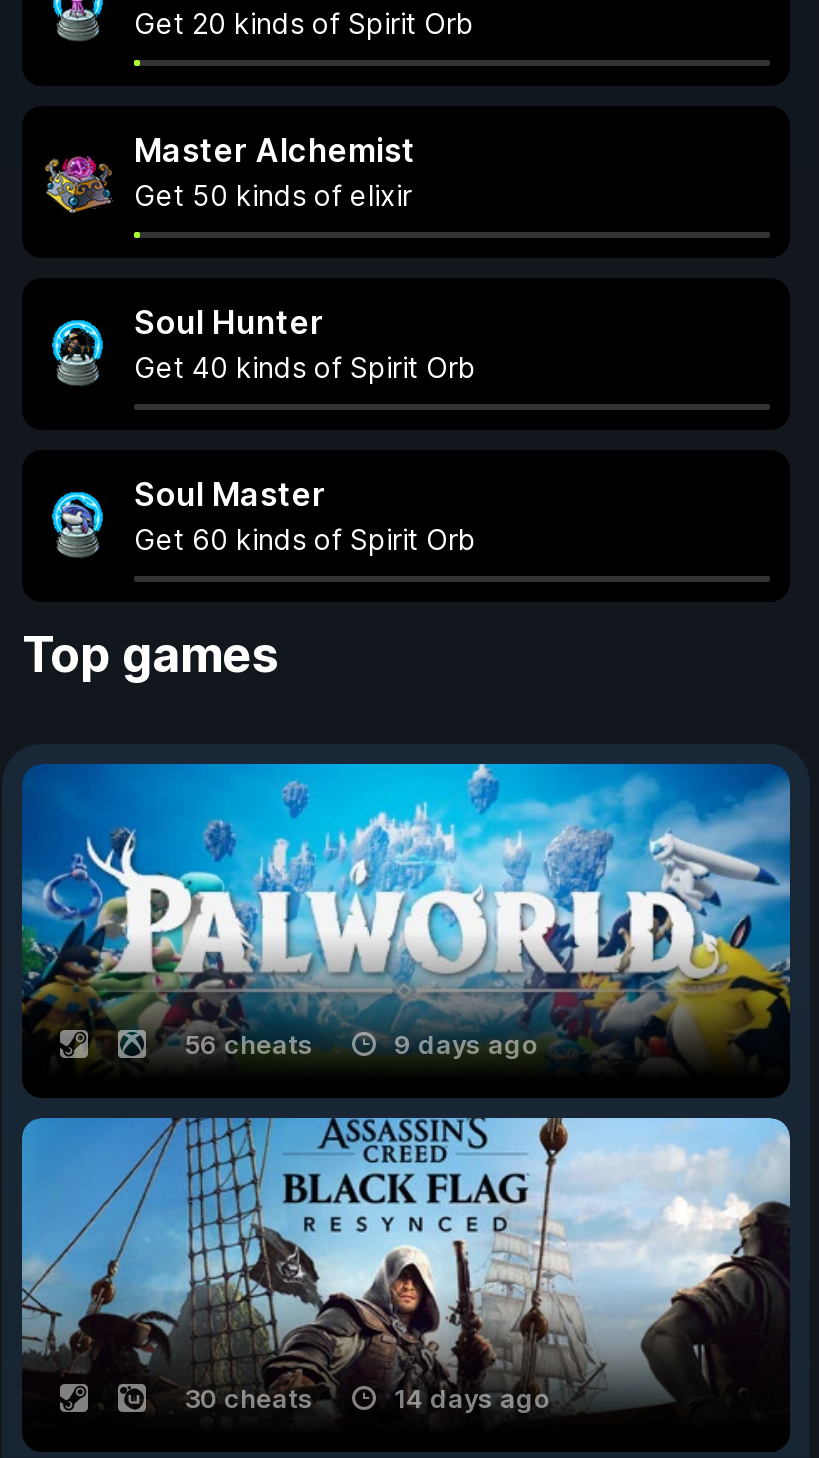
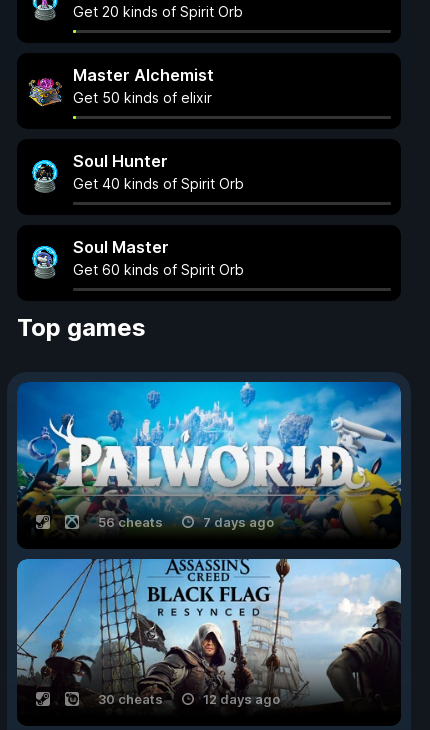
- 9 days ago
+ 7 days ago

- 14 days ago
+ 12 days ago
